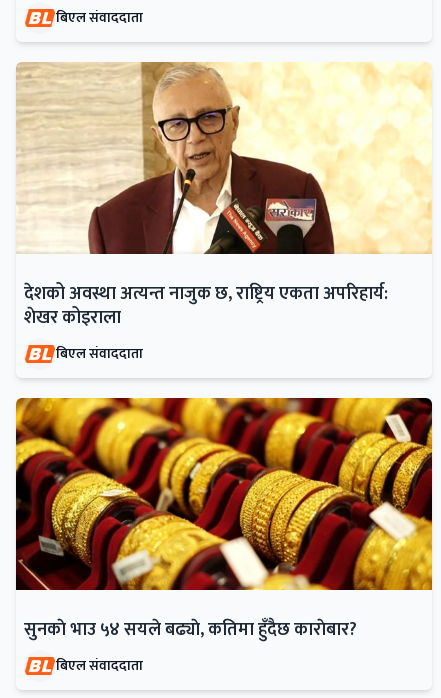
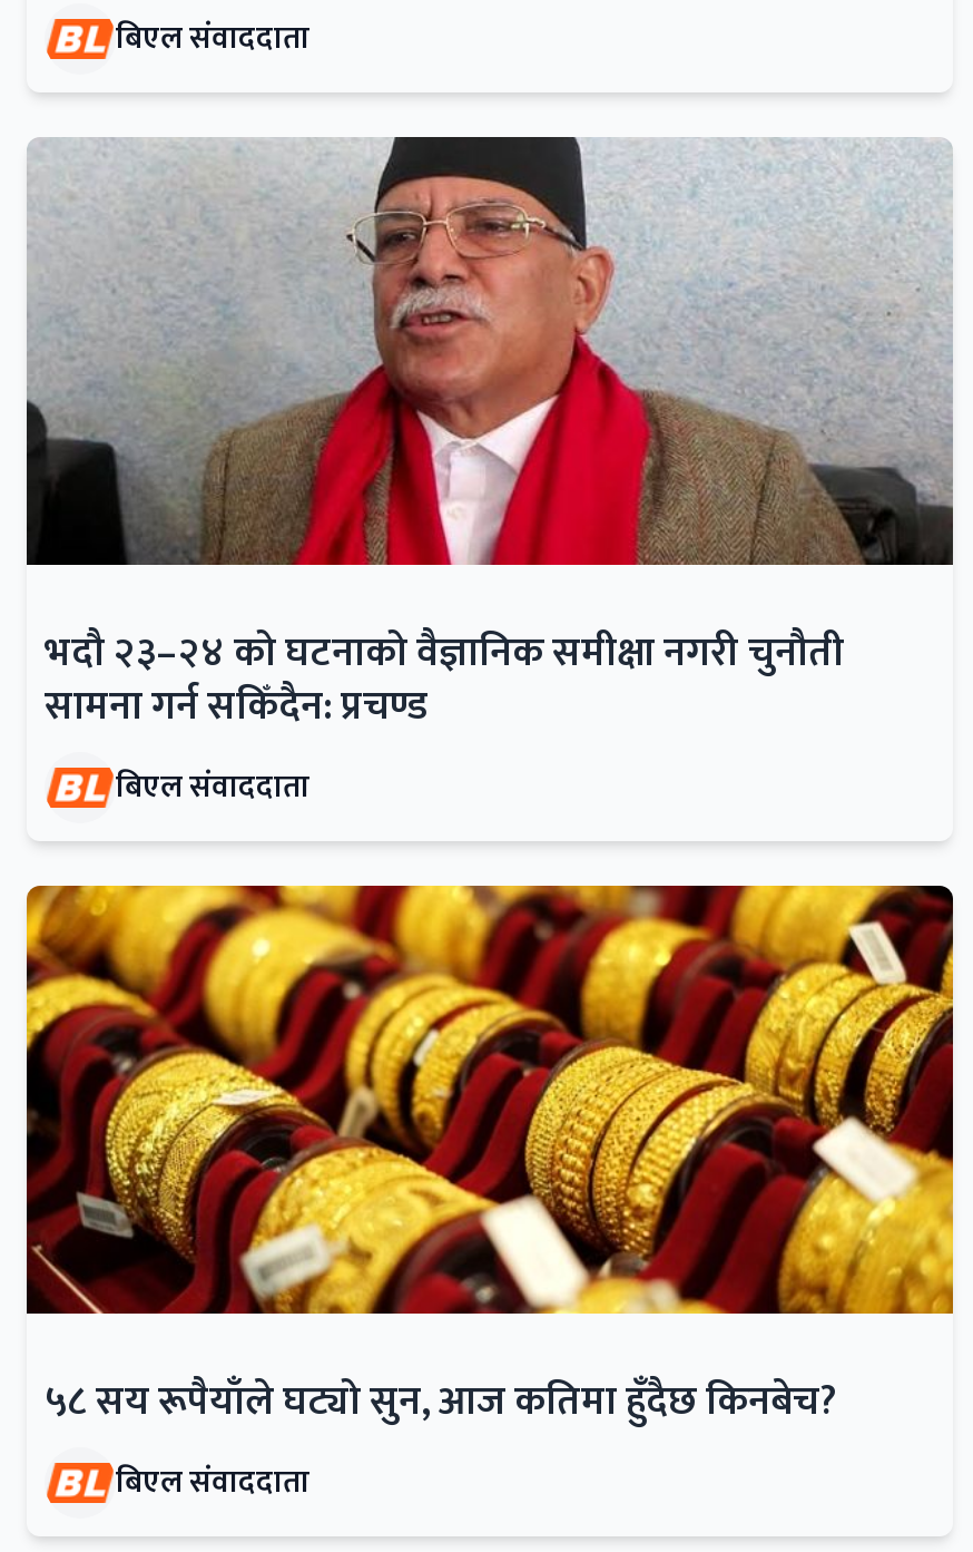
- [image]
- देशको अवस्था अत्यन्त नाजुक छ, राष्ट्रिय एकता अपरिहार्य:
- शेखर कोइराला
+ [image]
+ भदौ २३–२४ को घटनाको वैज्ञानिक समीक्षा नगरी चुनौती
+ सामना गर्न सकिँदैन: प्रचण्ड

- सुनकाे भाउ ५४ सयले बढ्याे, कतिमा हुँदैछ काराेबार?
+ ५८ सय रूपैयाँले घट्यो सुन, आज कतिमा हुँदैछ किनबेच?
